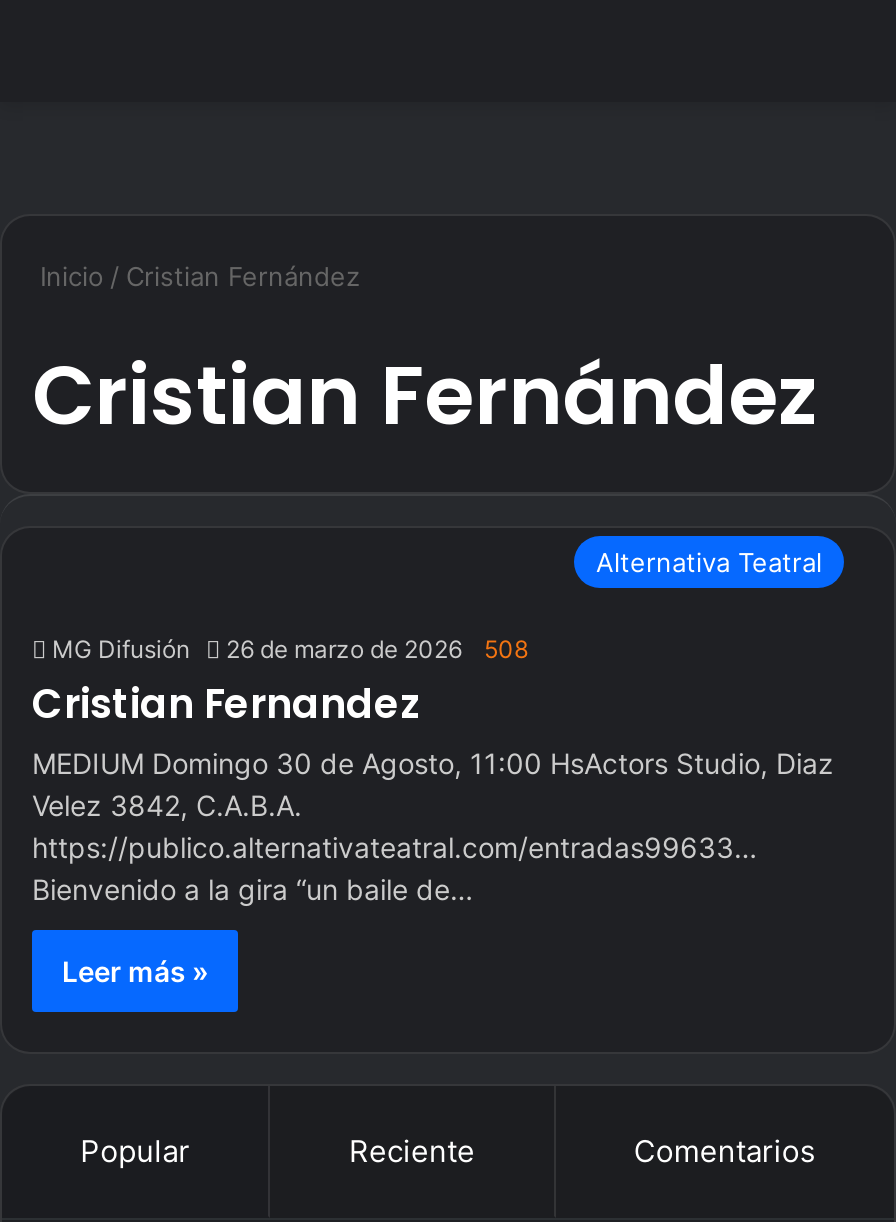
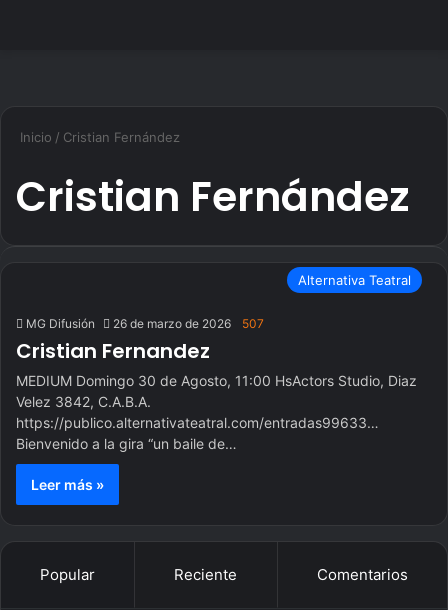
- MG Difusión 26 de marzo de 2026 508
+ MG Difusión 26 de marzo de 2026 507
